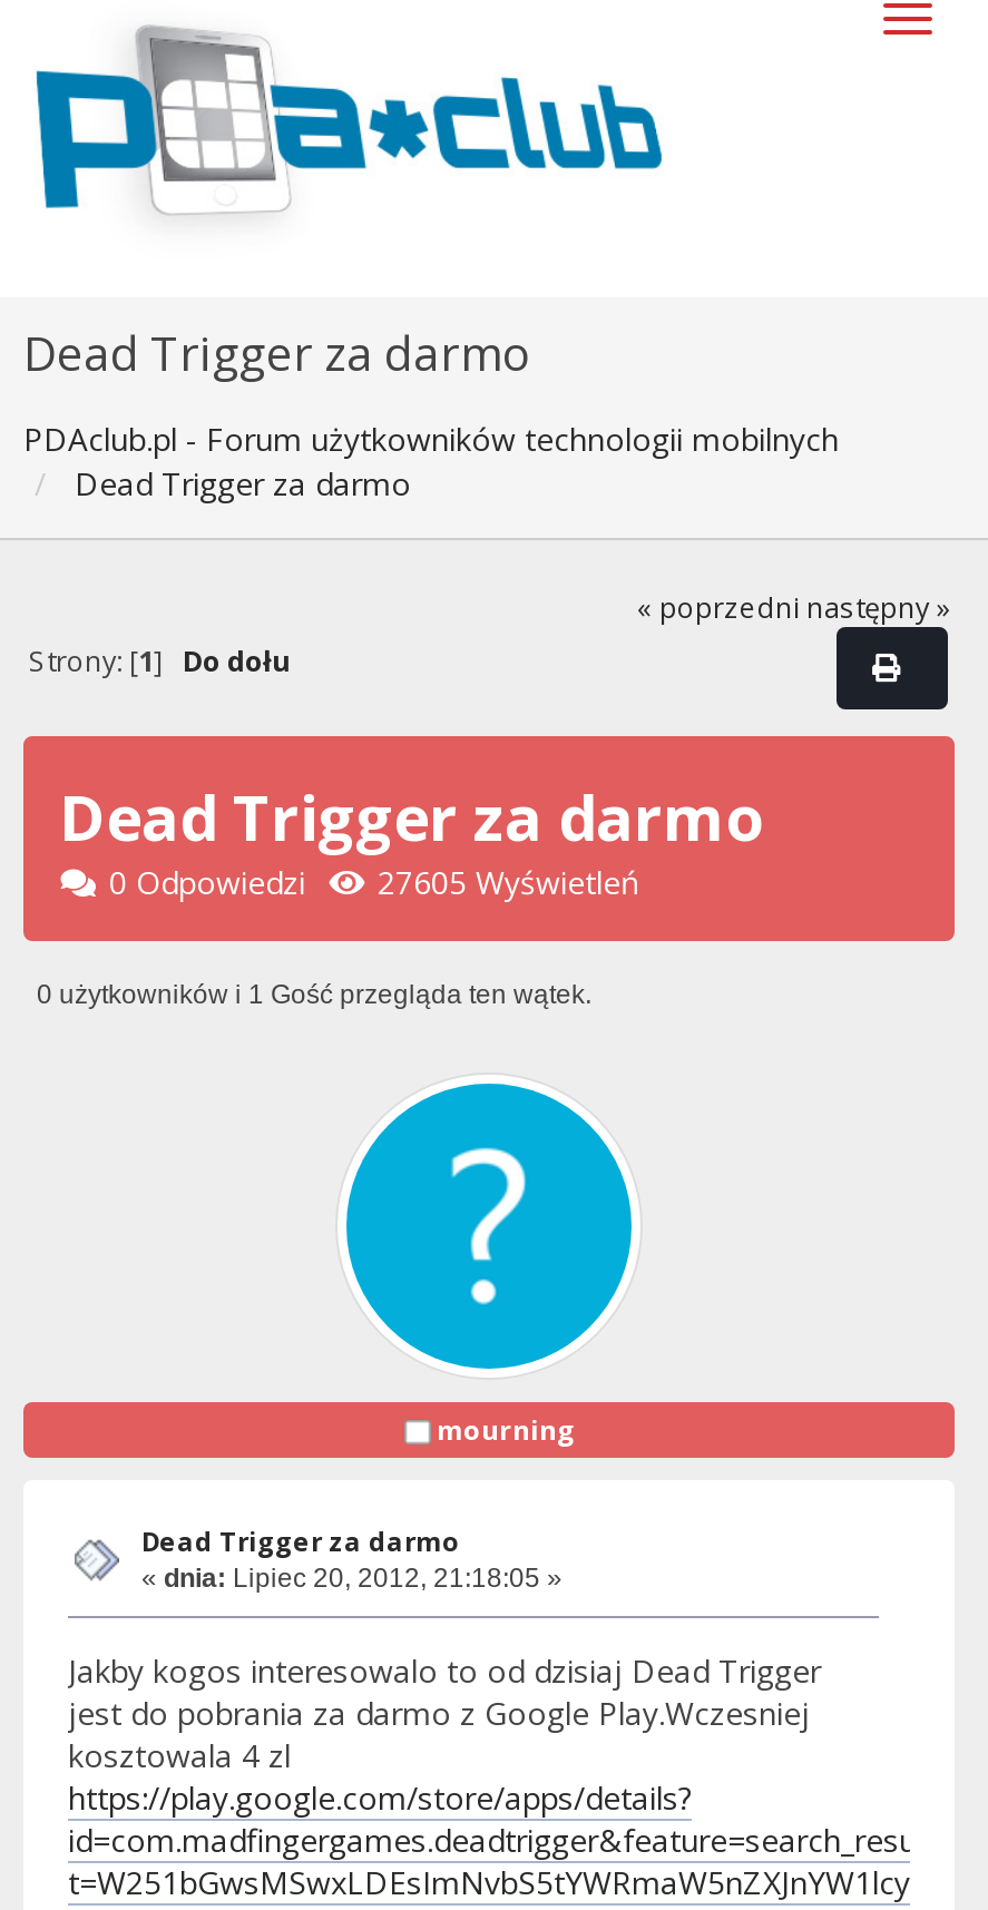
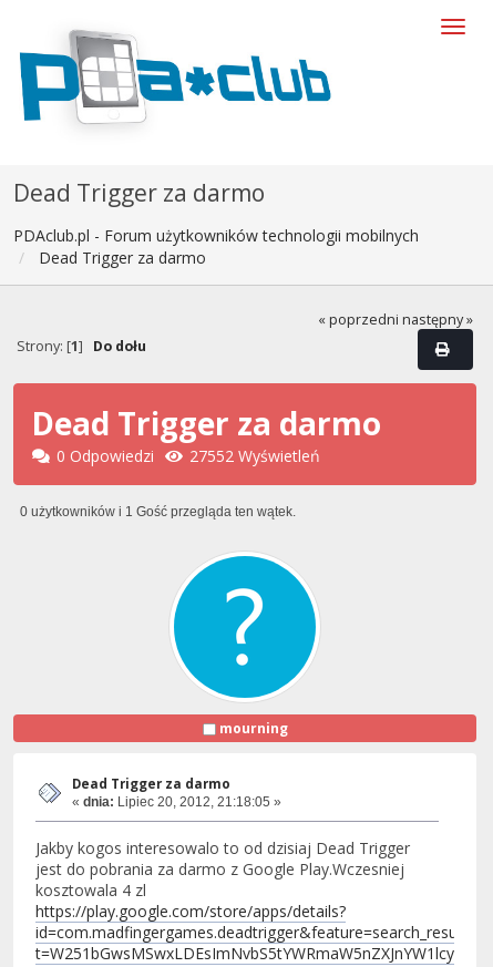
- 0 Odpowiedzi 27605 Wyświetleń
+ 0 Odpowiedzi 27552 Wyświetleń
